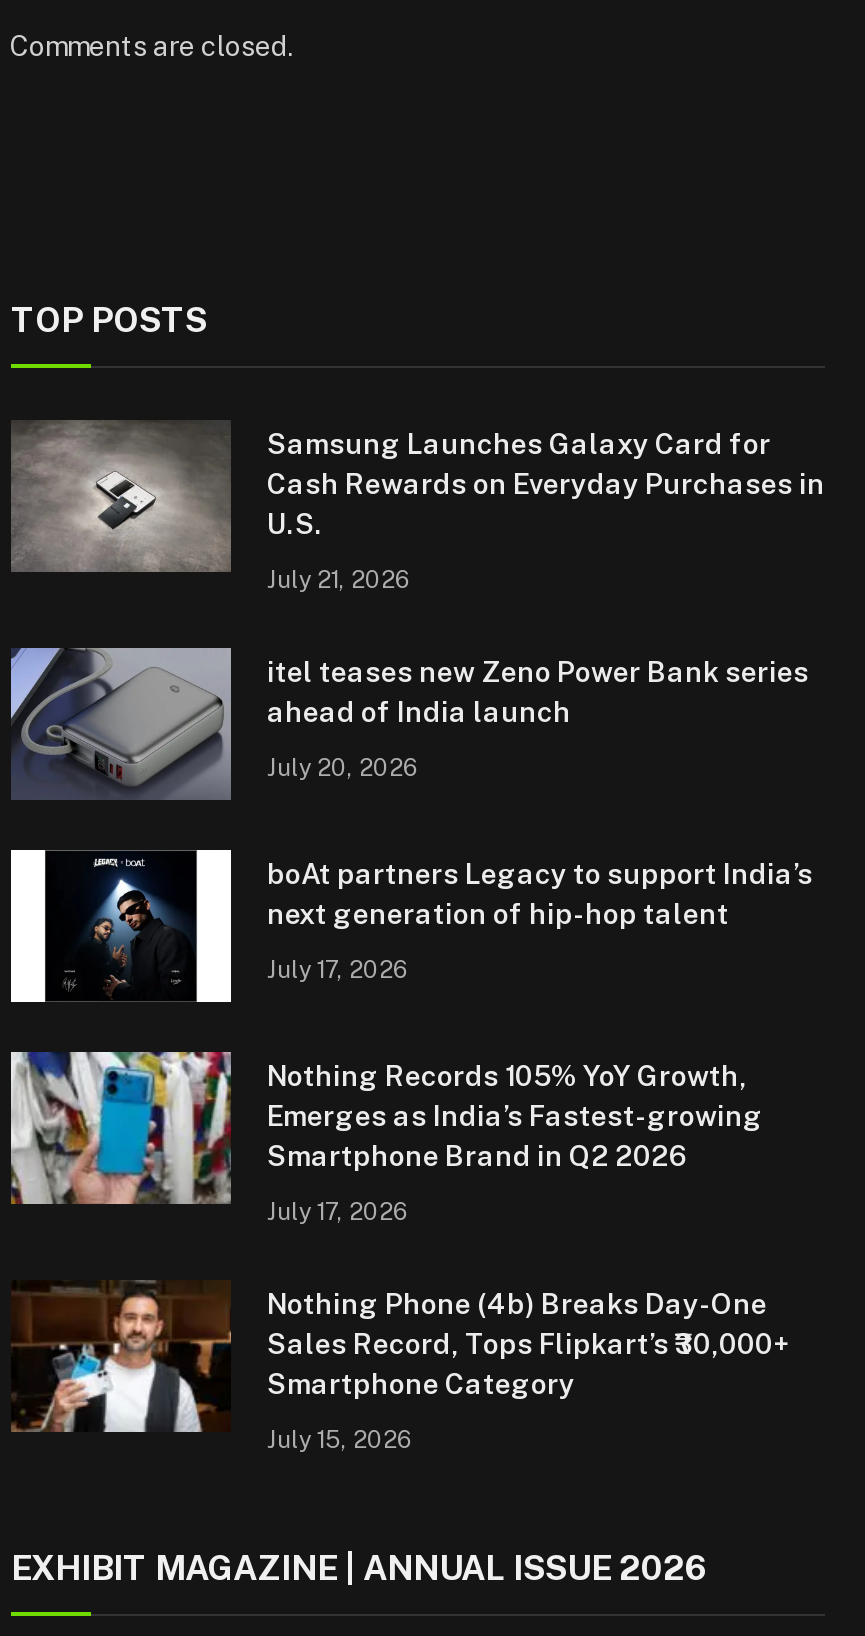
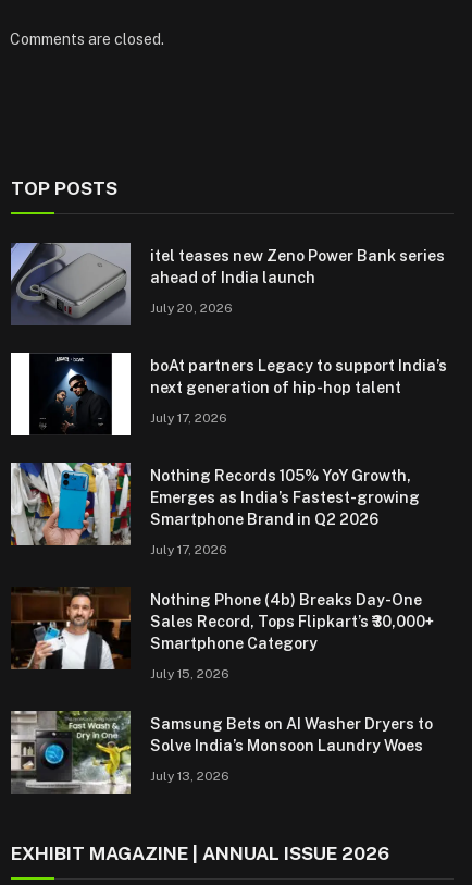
- [image]
- Samsung Launches Galaxy Card for
- Cash Rewards on Everyday Purchases in
- U.S.
- July 21, 2026

moved up: [image] | itel teases new Zeno Power Bank series | ahead of India launch | ... | Smartphone Category | July 15, 2026

+ [image]
+ Samsung Bets on AI Washer Dryers to
+ Solve India’s Monsoon Laundry Woes
+ July 13, 2026
